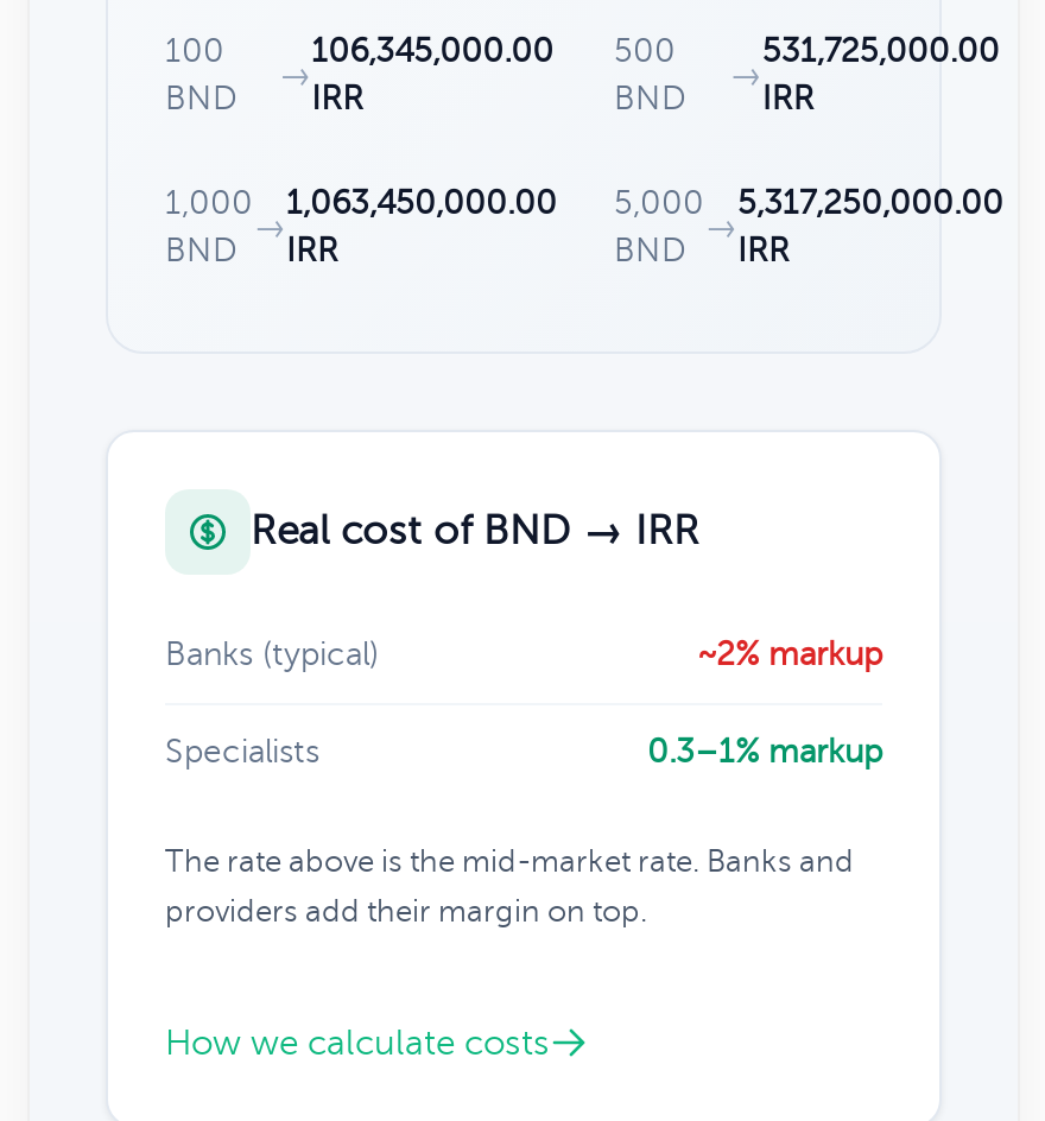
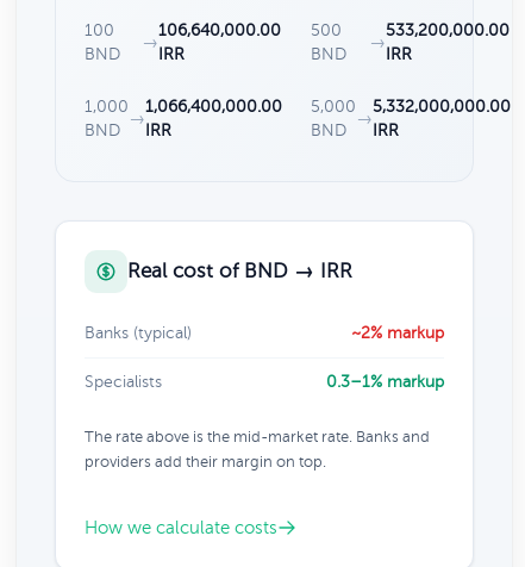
- 106,345,000.00 500
+ 106,640,000.00 500

- 531,725,000.00
+ 533,200,000.00

- 1,063,450,000.00
+ 1,066,400,000.00

- 5,317,250,000.00
+ 5,332,000,000.00
